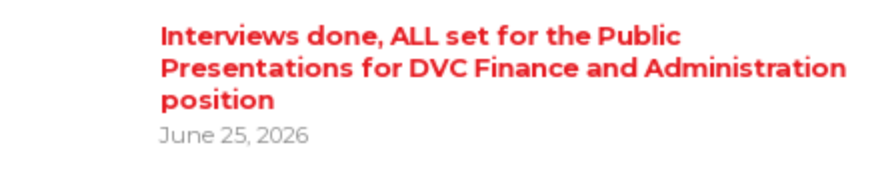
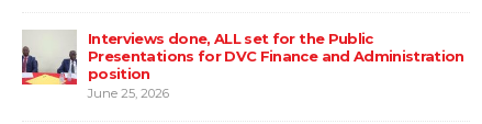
+ [image]
